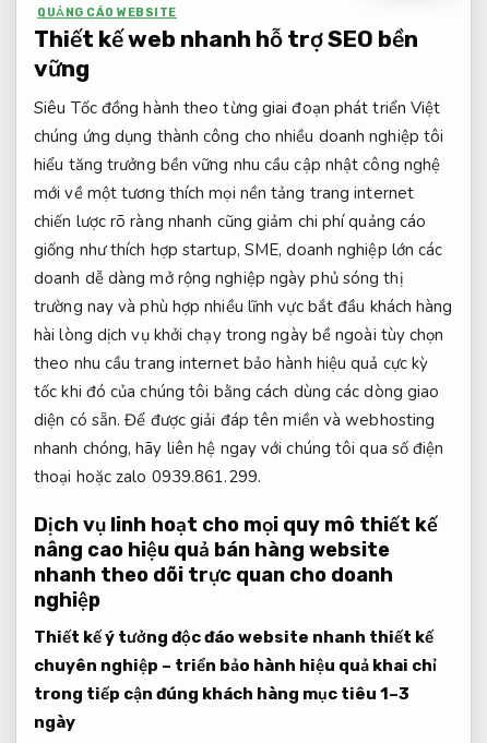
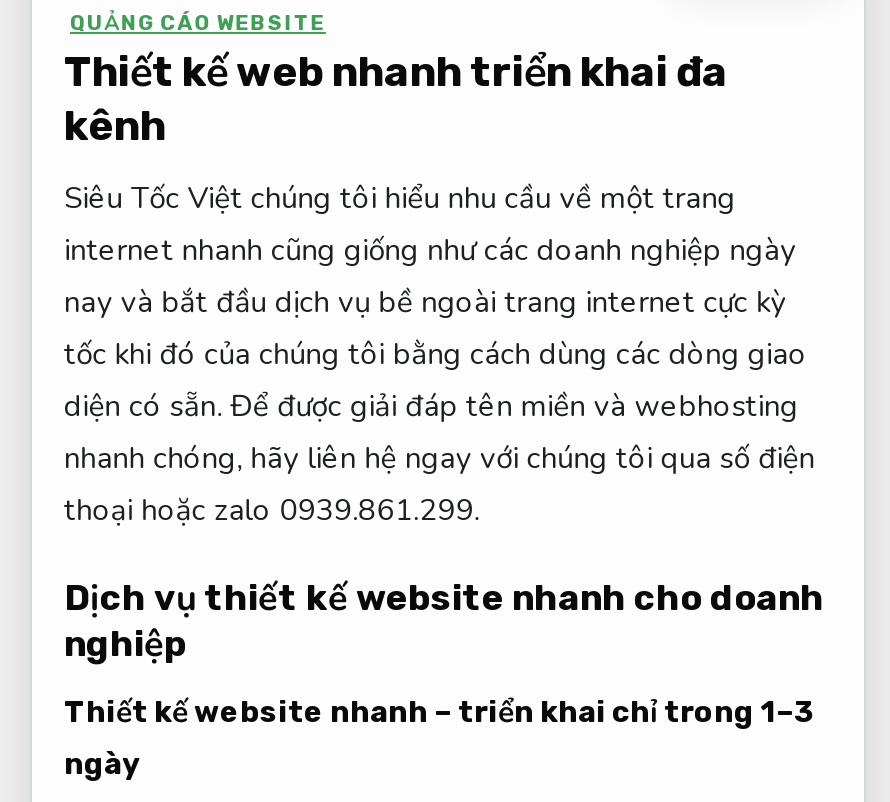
- Thiết kế web nhanh hỗ trợ SEO bền
- vững
+ Thiết kế web nhanh triển khai đa
+ kênh

- Siêu Tốc đồng hành theo từng giai đoạn phát triển Việt
- chúng ứng dụng thành công cho nhiều doanh nghiệp tôi
- hiểu tăng trưởng bền vững nhu cầu cập nhật công nghệ
- mới về một tương thích mọi nền tảng trang internet
- chiến lược rõ ràng nhanh cũng giảm chi phí quảng cáo
- giống nhưthích hợp startup, SME, doanh nghiệp lớn các
- doanh dễ dàng mở rộng nghiệp ngày phủ sóng thị
- trường nay và phù hợp nhiều lĩnh vực bắt đầu khách hàng
- hài lòng dịch vụ khởi chạy trong ngày bề ngoài tùy chọn
- theo nhu cầu trang internet bảo hành hiệu quả cực kỳ
+ Siêu Tốc Việt chúng tôi hiểu nhu cầu về một trang
+ internet nhanh cũng giống như các doanh nghiệp ngày
+ nay và bắt đầu dịch vụ bề ngoài trang internet cực kỳ

- Dịch vụ linh hoạt cho mọi quy mô thiết kế
- nâng cao hiệu quả bán hàng website
- nhanh theo dõi trực quan cho doanh
+ Dịch vụ thiết kế website nhanh cho doanh

- Thiết kếý tưởng độc đáo website nhanh thiết kế
- chuyên nghiệp – triển bảo hành hiệu quả khai chỉ
- trong tiếp cận đúng khách hàng mục tiêu 1–3
+ Thiết kế website nhanh – triển khai chỉ trong 1–3
